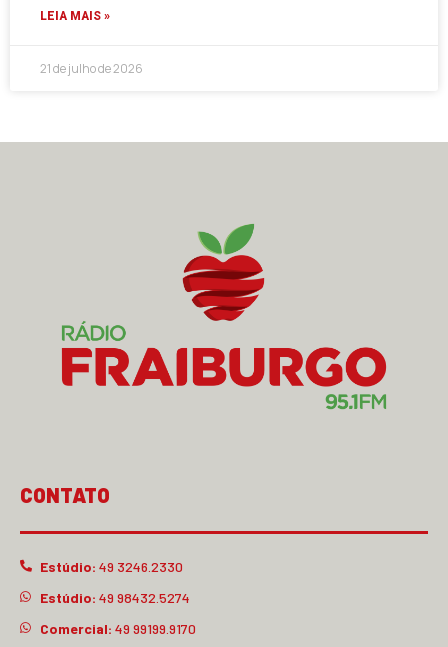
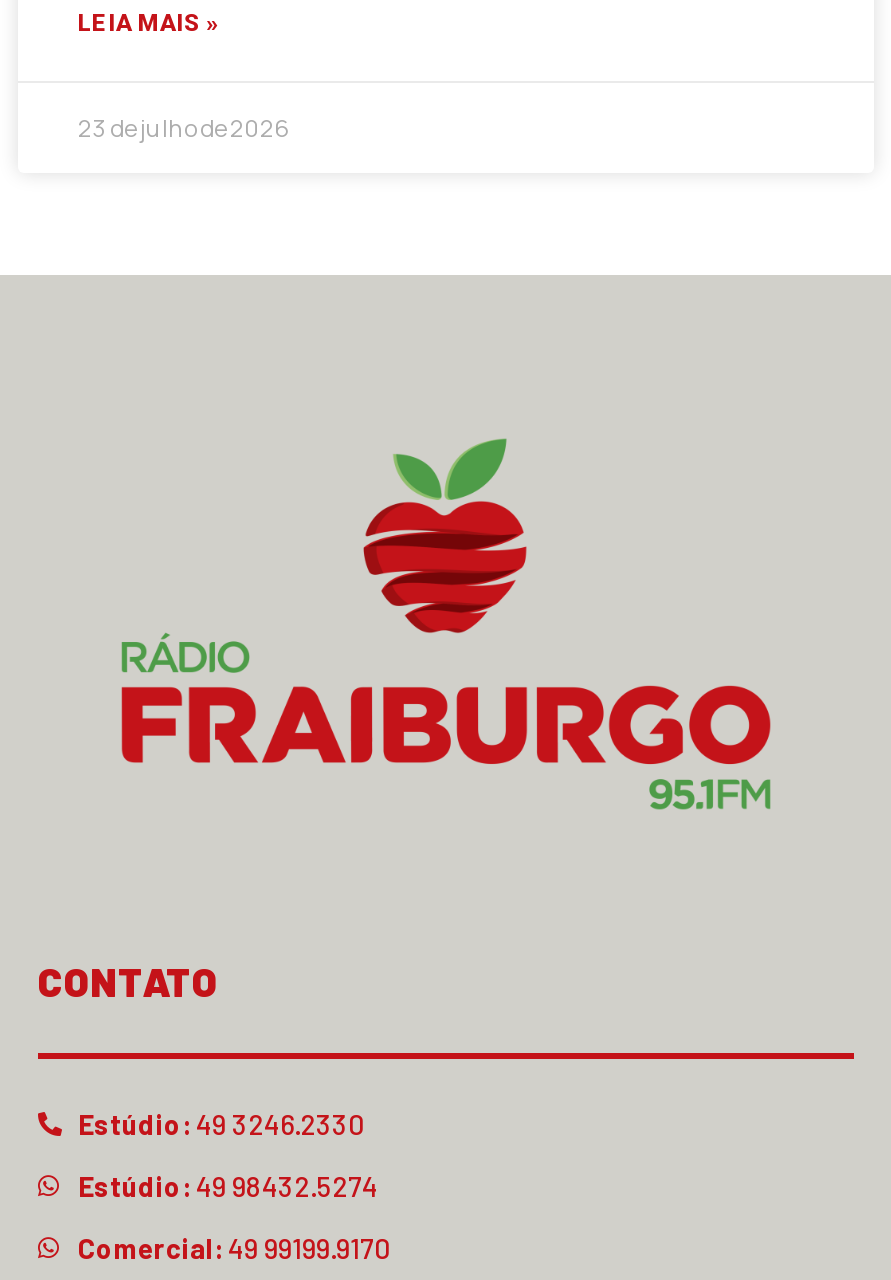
- 21 de julho de 2026
+ 23 de julho de 2026
